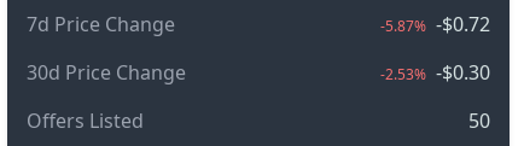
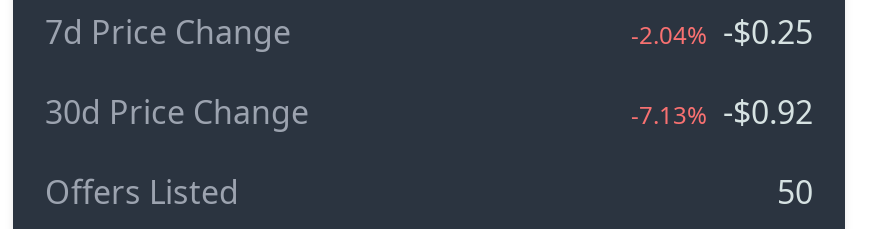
- -5.87% -$0.72
+ -2.04% -$0.25

- -2.53% -$0.30
+ -7.13% -$0.92
